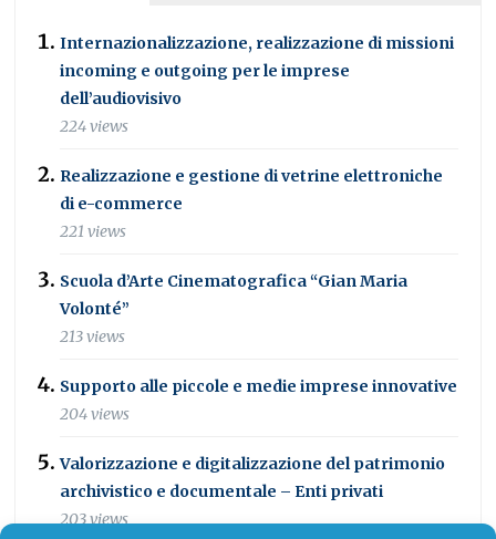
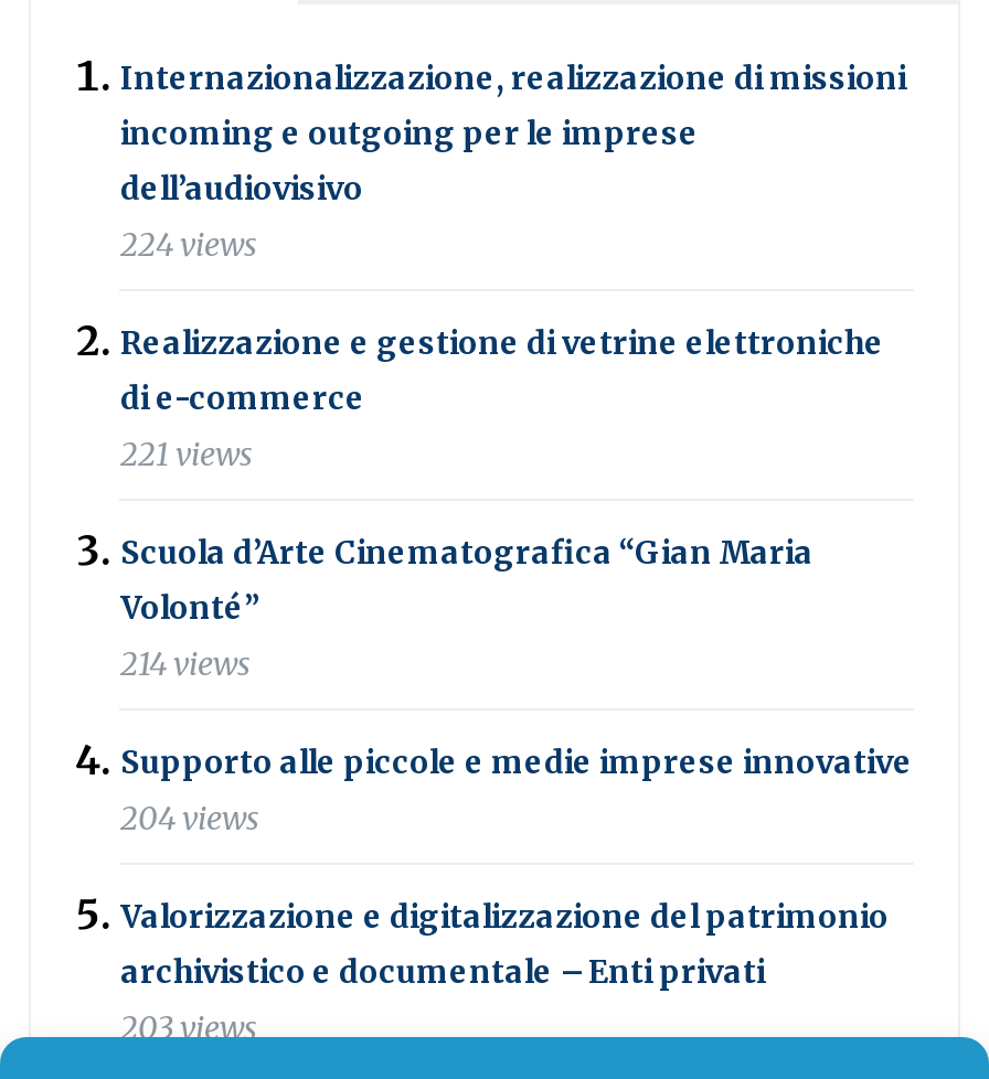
- 213 views
+ 214 views
